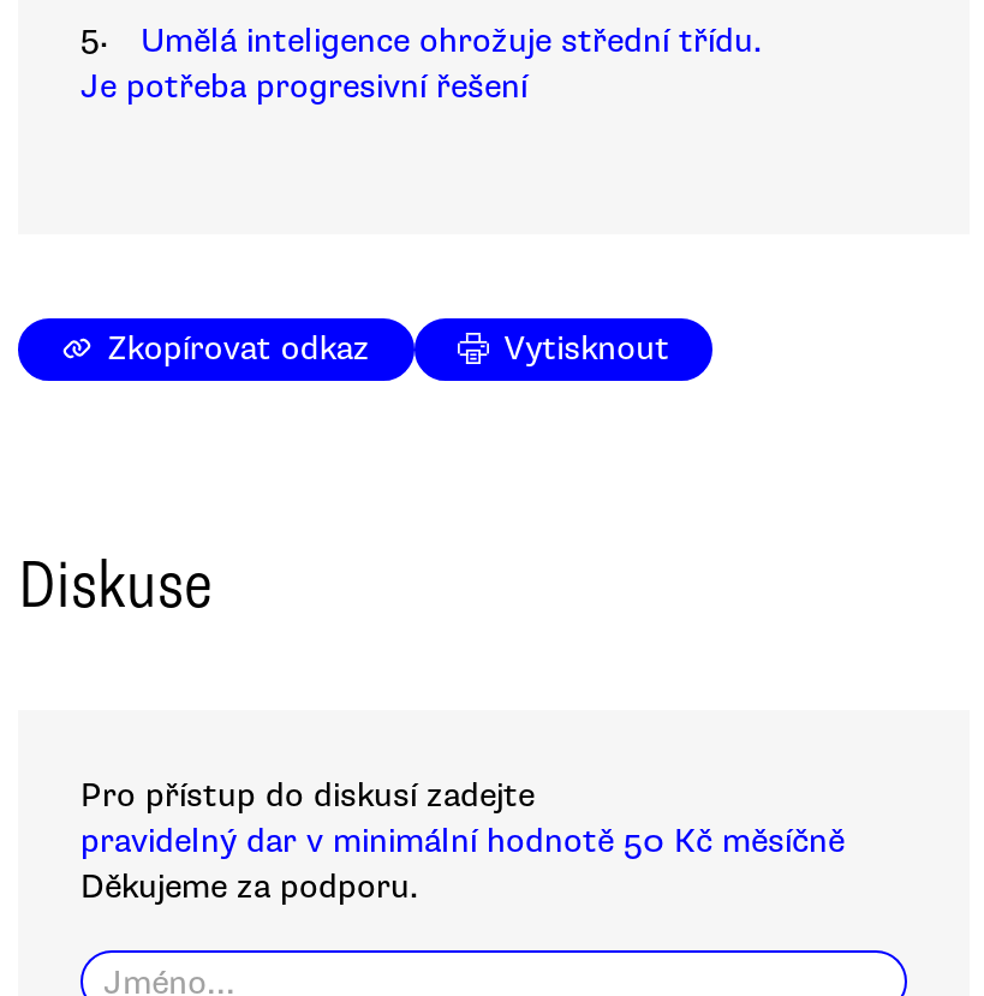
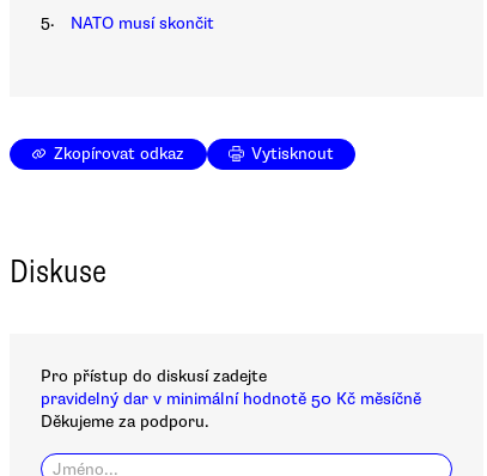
- Umělá inteligence ohrožuje střední třídu.
- Je potřeba progresivní řešení
+ NATO musí skončit
